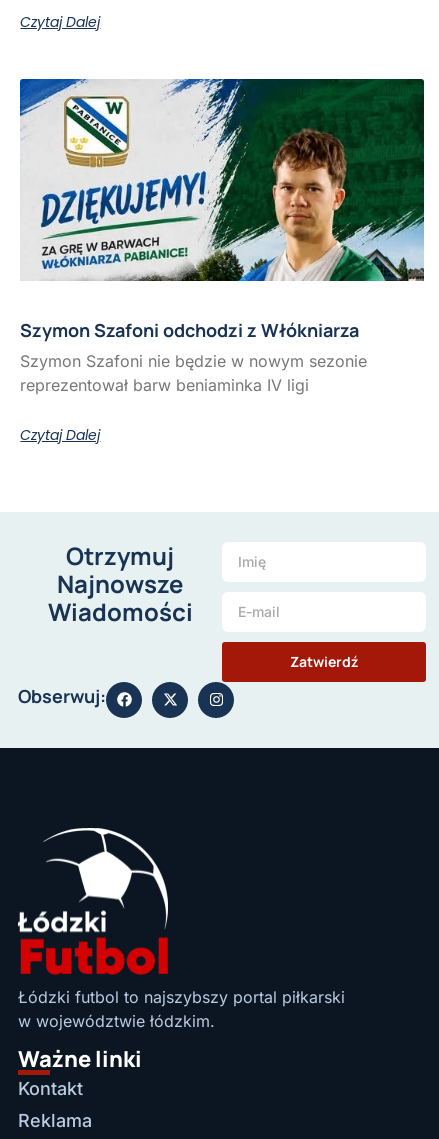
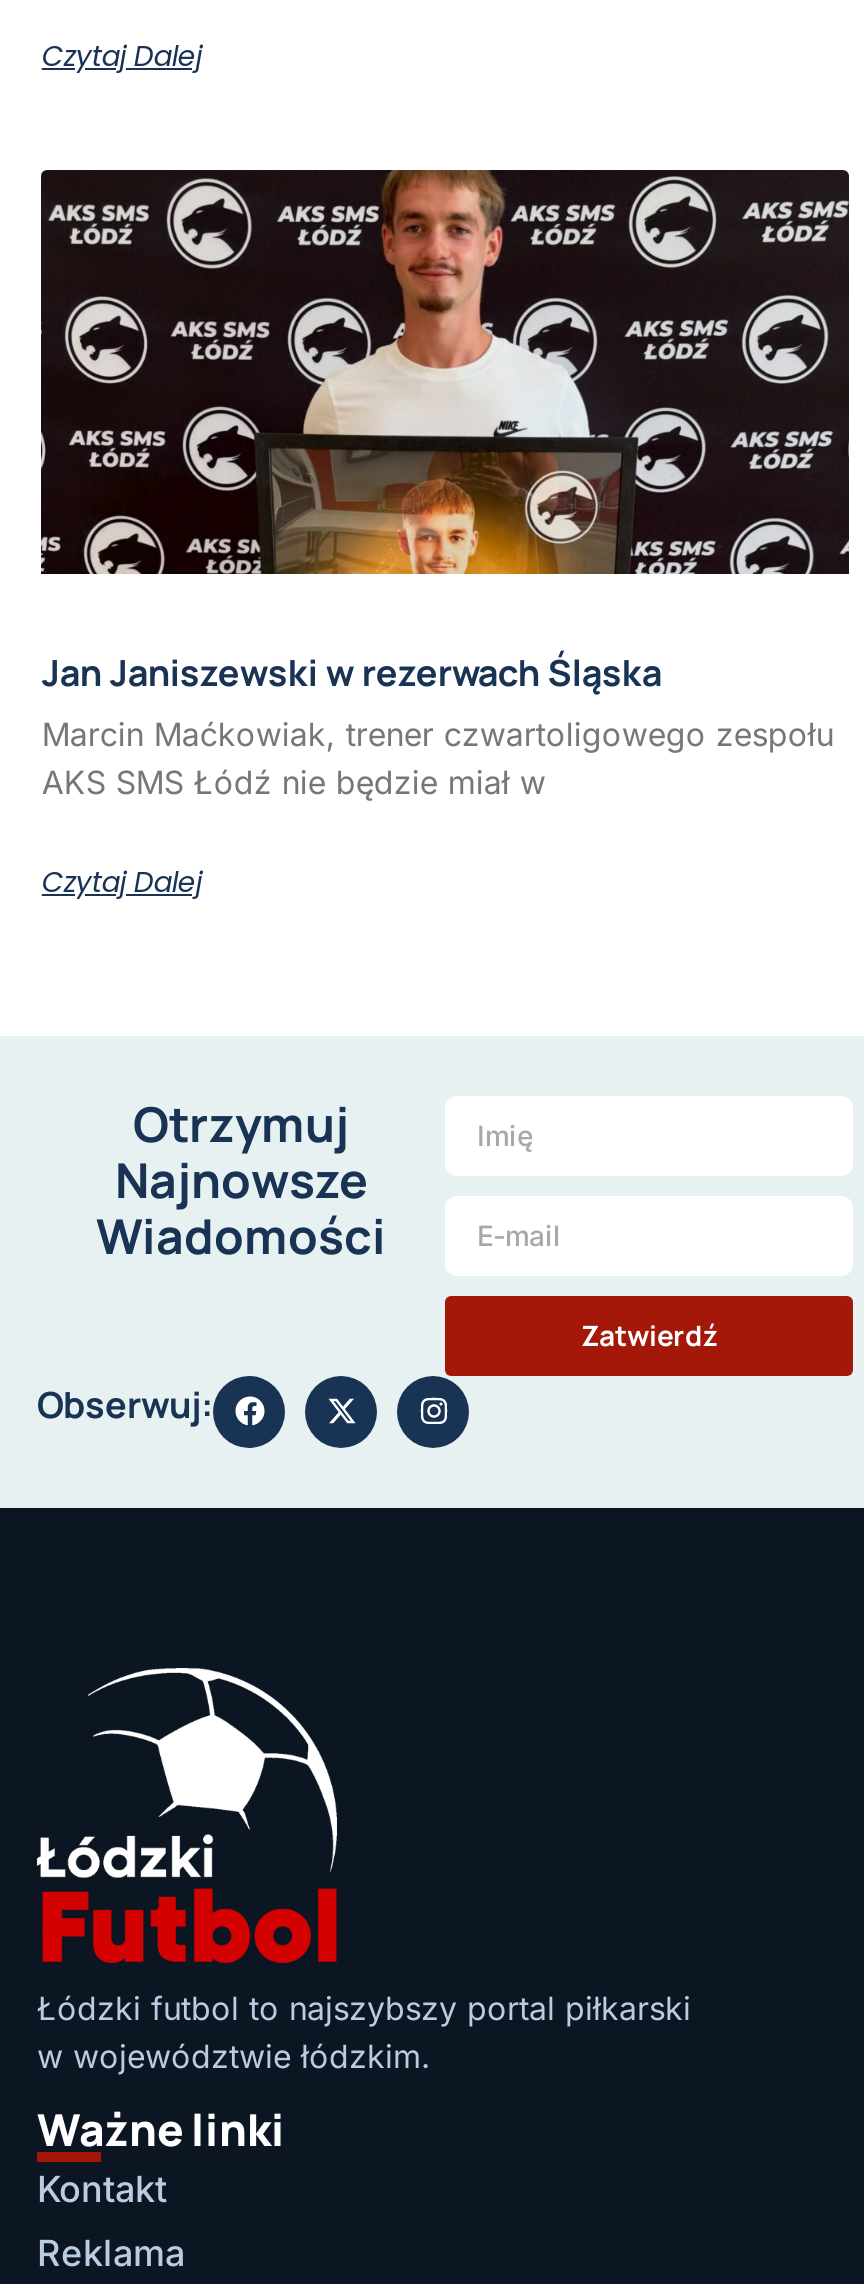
- [image]
- Szymon Szafoni odchodzi z Włókniarza
- Szymon Szafoni nie będzie w nowym sezonie
- reprezentował barw beniaminka IV ligi
+ [image]
+ Jan Janiszewski w rezerwach Śląska
+ Marcin Maćkowiak, trener czwartoligowego zespołu
+ AKS SMS Łódź nie będzie miał w
